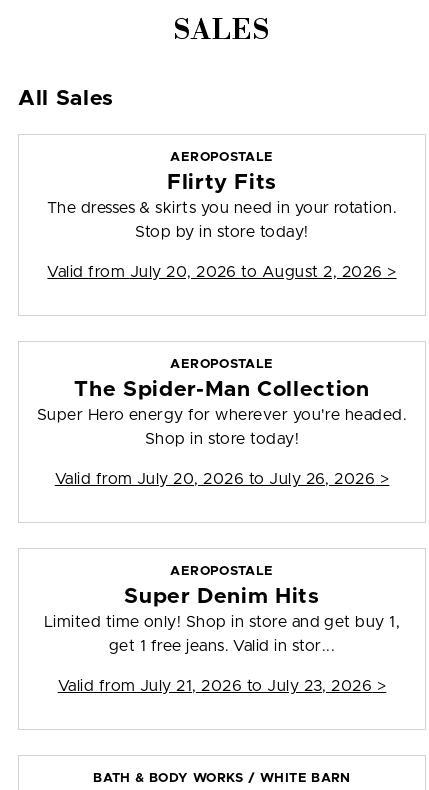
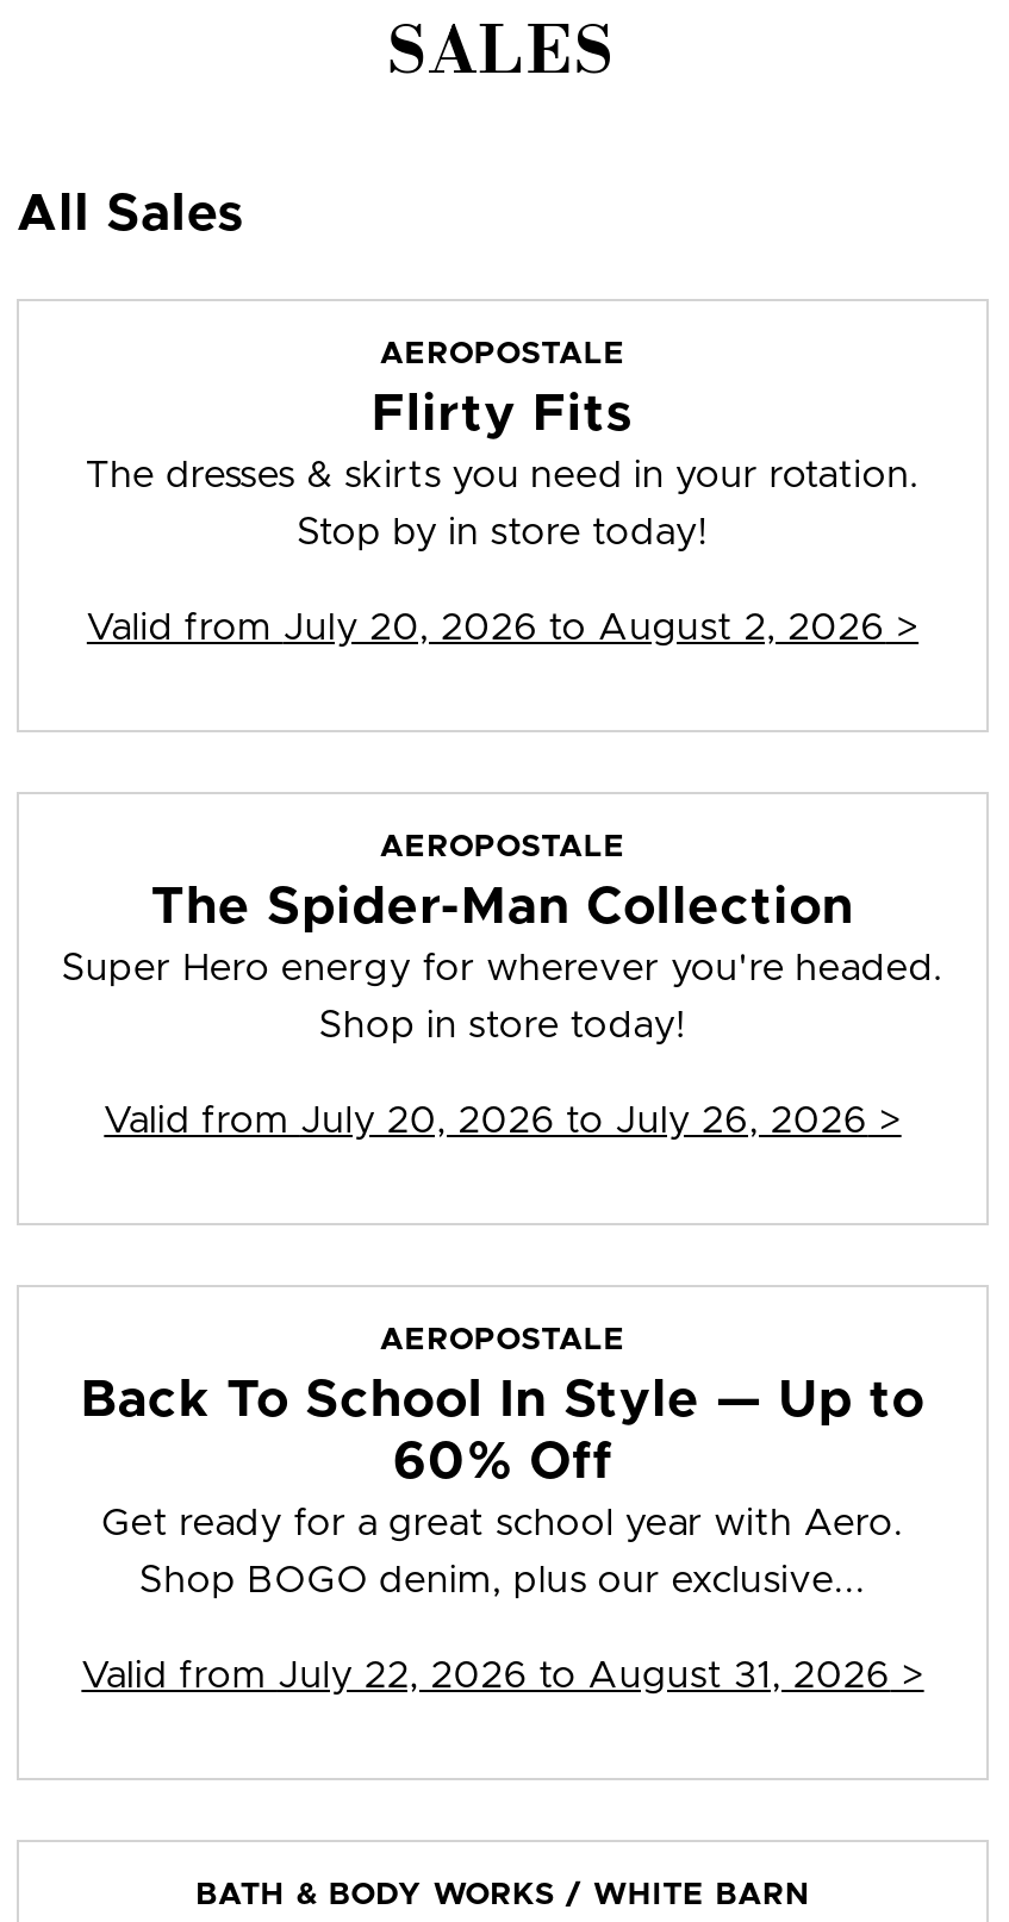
- Super Denim Hits
- Limited time only! Shop in store and get buy 1,
+ Back To School In Style — Up to
+ 60% Off
+ Get ready for a great school year with Aero.

- get 1 free jeans. Valid in stor...
+ Shop BOGO denim, plus our exclusive...

- Valid from July 21, 2026 to July 23, 2026 >
+ Valid from July 22, 2026 to August 31, 2026 >
